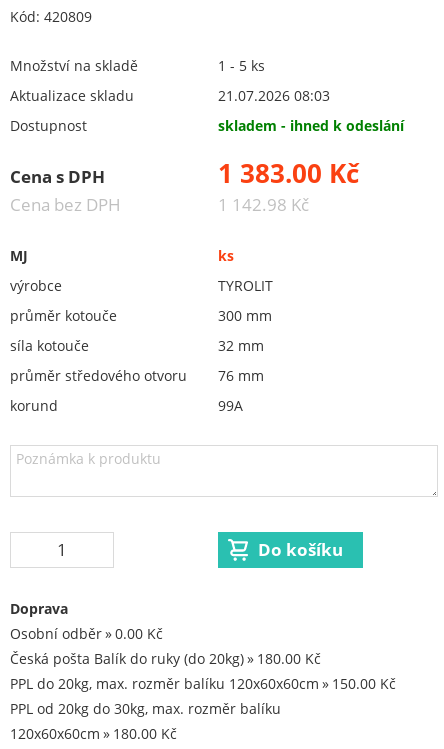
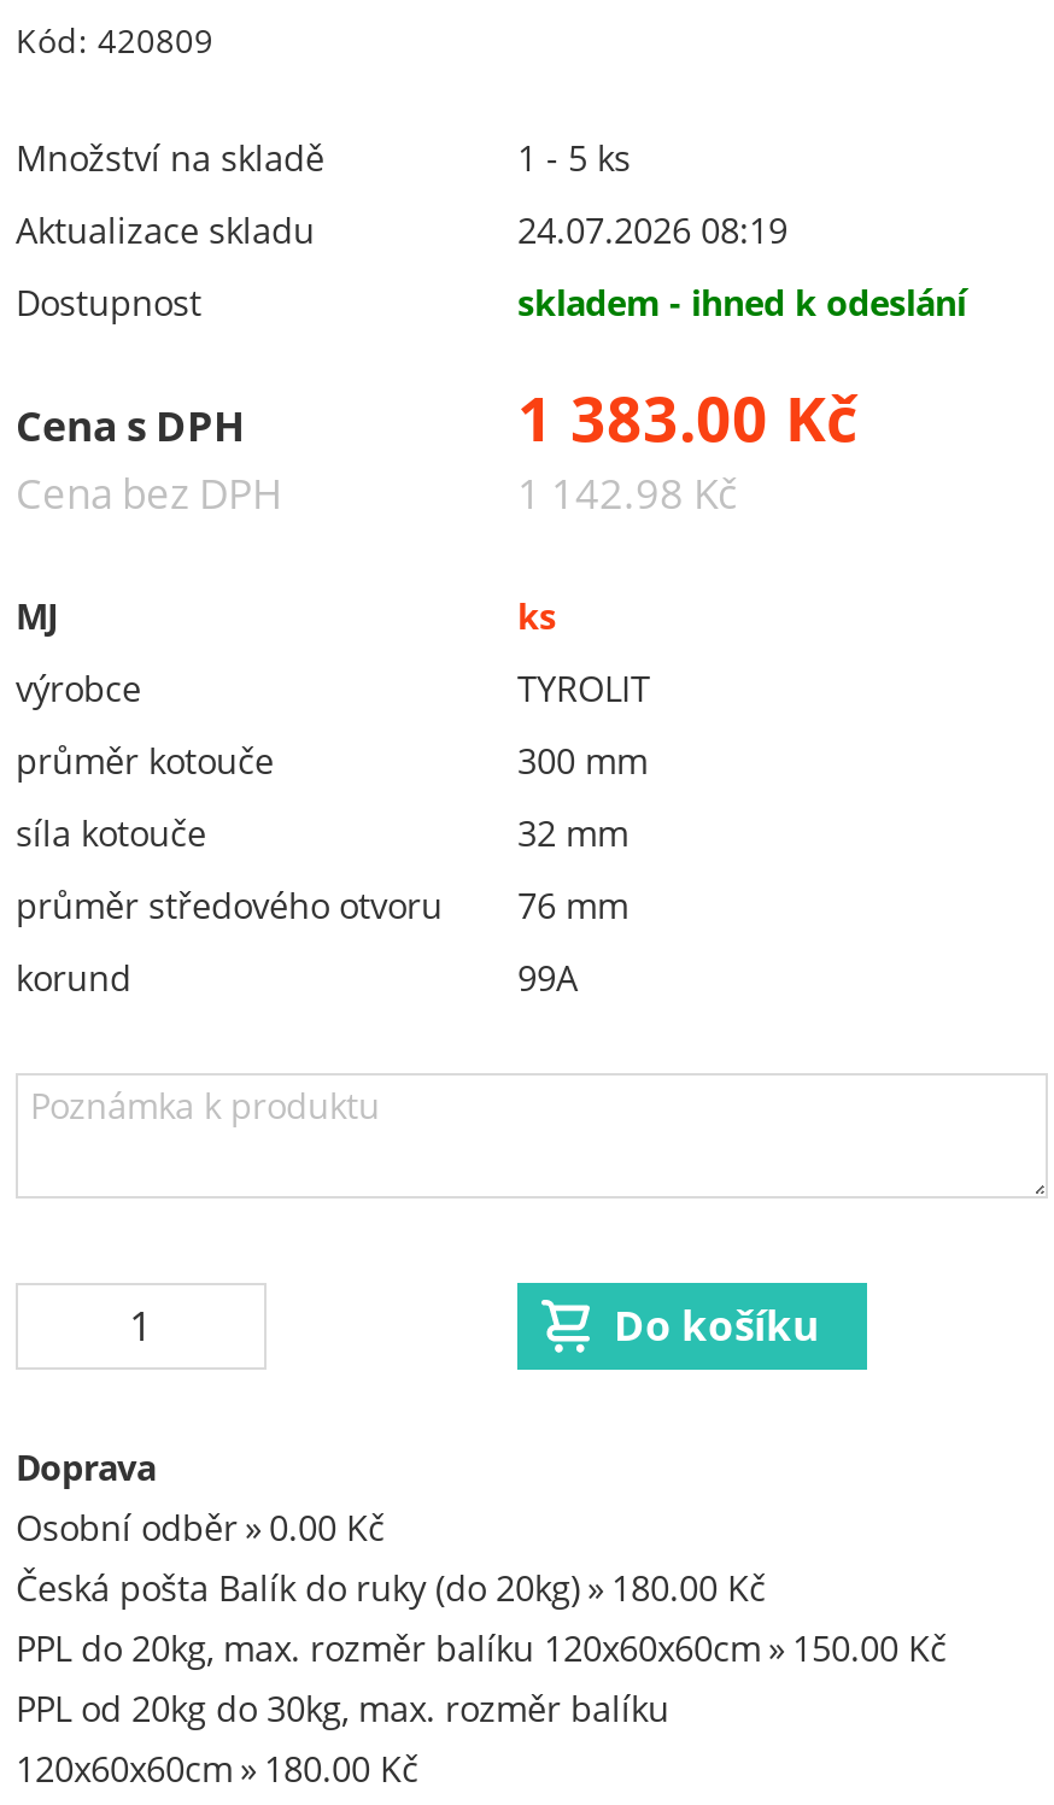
- 21.07.2026 08:03
+ 24.07.2026 08:19
